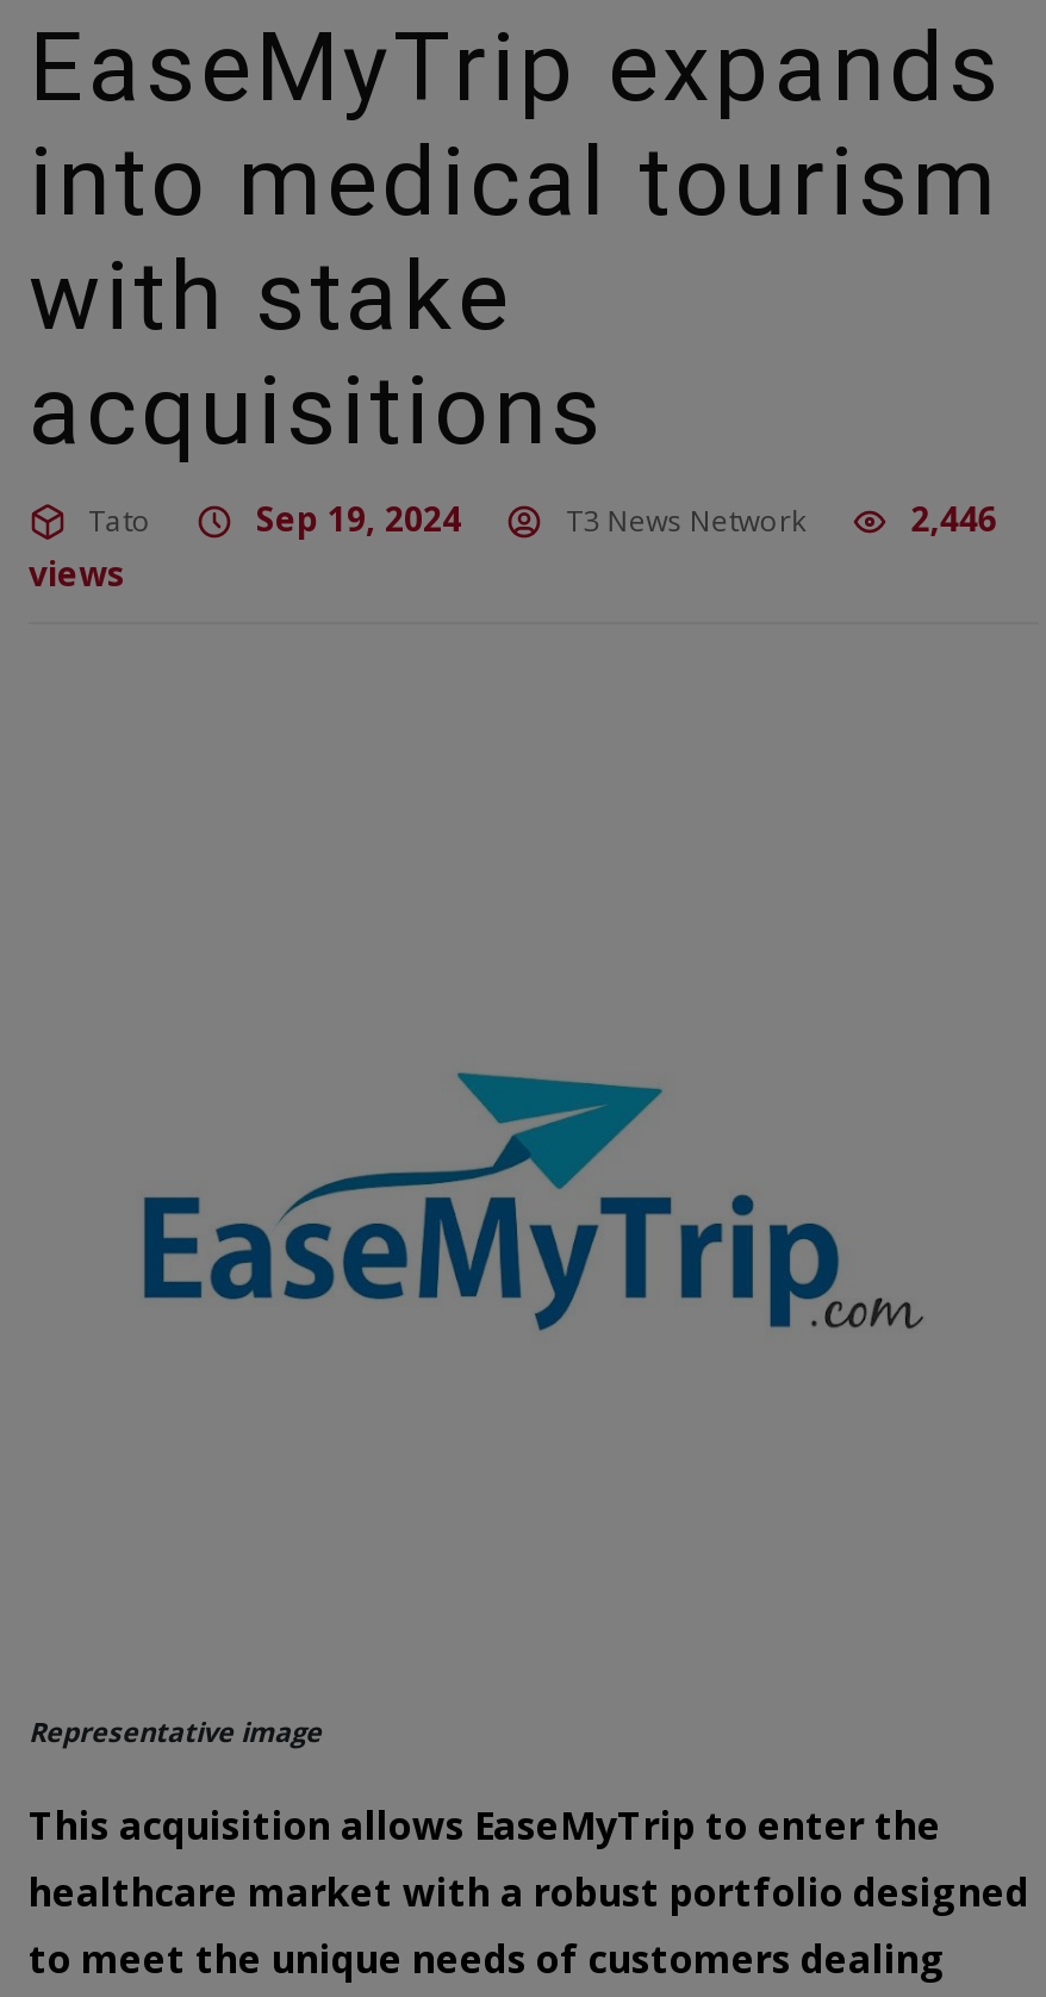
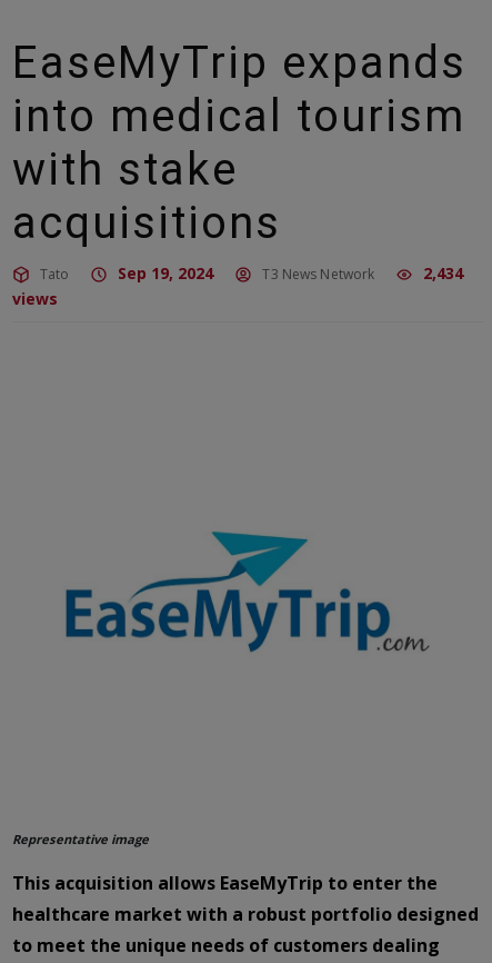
- 2,446
+ 2,434
